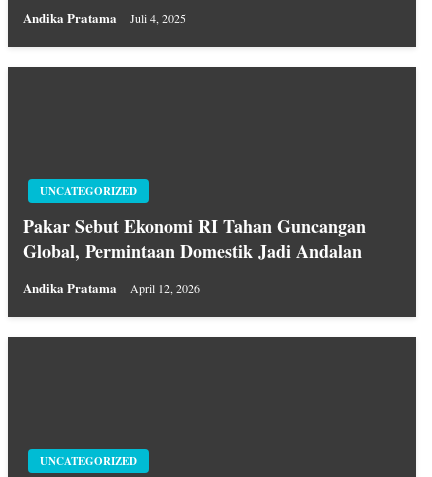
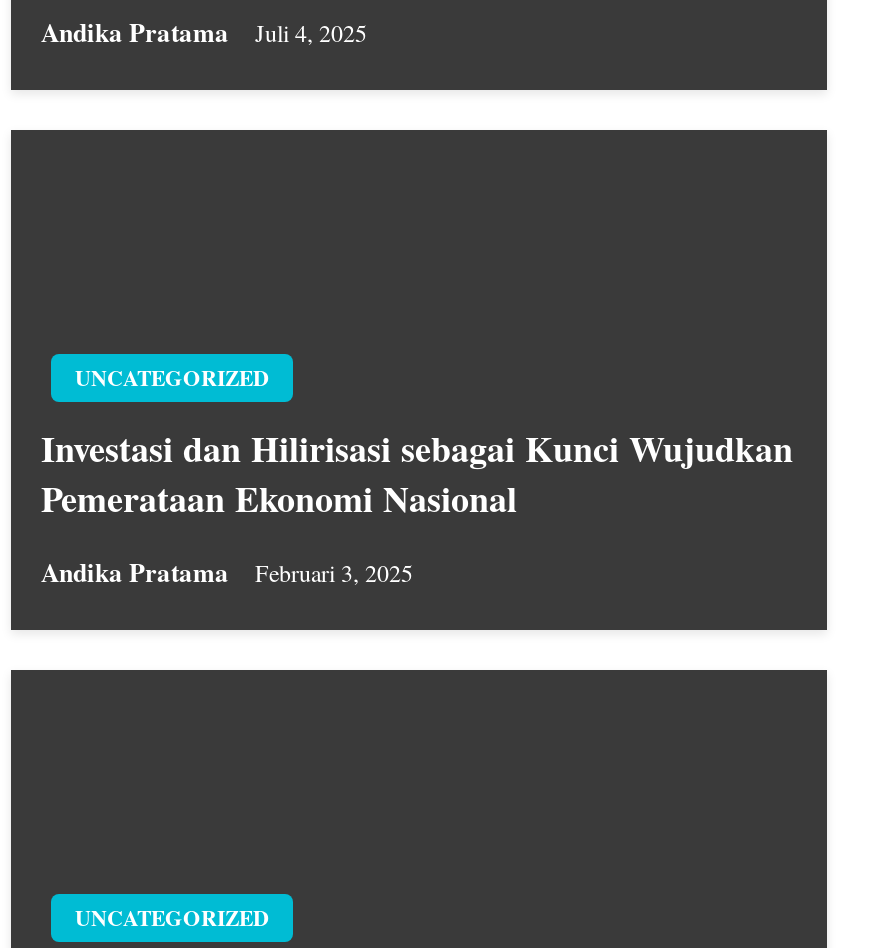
- Pakar Sebut Ekonomi RI Tahan Guncangan
- Global, Permintaan Domestik Jadi Andalan
+ Investasi dan Hilirisasi sebagai Kunci Wujudkan
+ Pemerataan Ekonomi Nasional

- Andika Pratama April 12, 2026
+ Andika Pratama Februari 3, 2025
